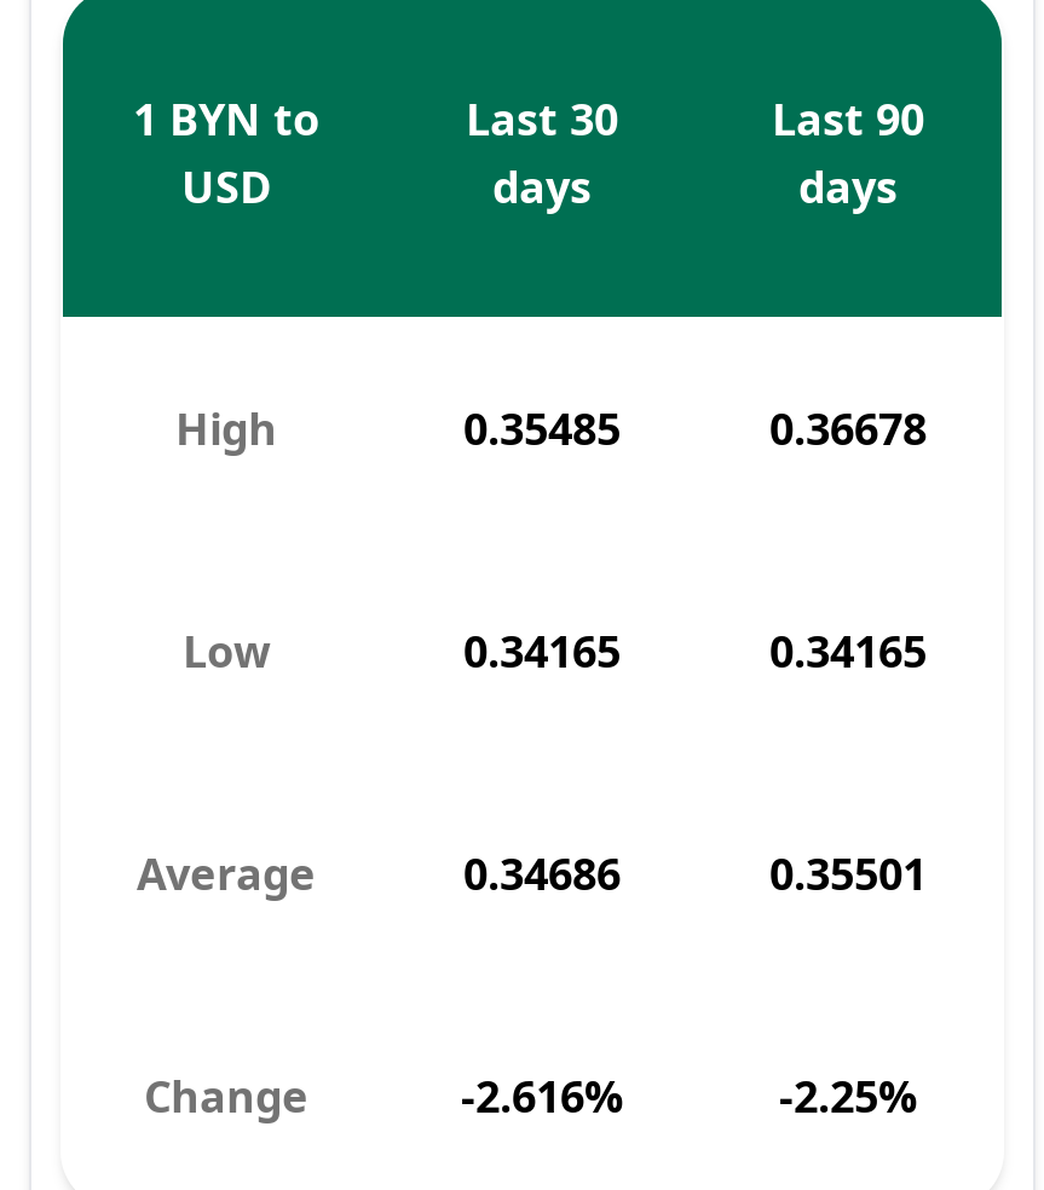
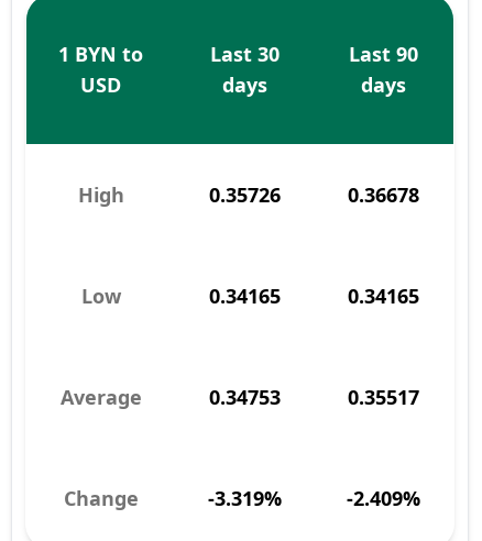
- 0.35485
+ 0.35726

- 0.34686
+ 0.34753

- 0.35501
+ 0.35517

- -2.616%
+ -3.319%

- -2.25%
+ -2.409%
